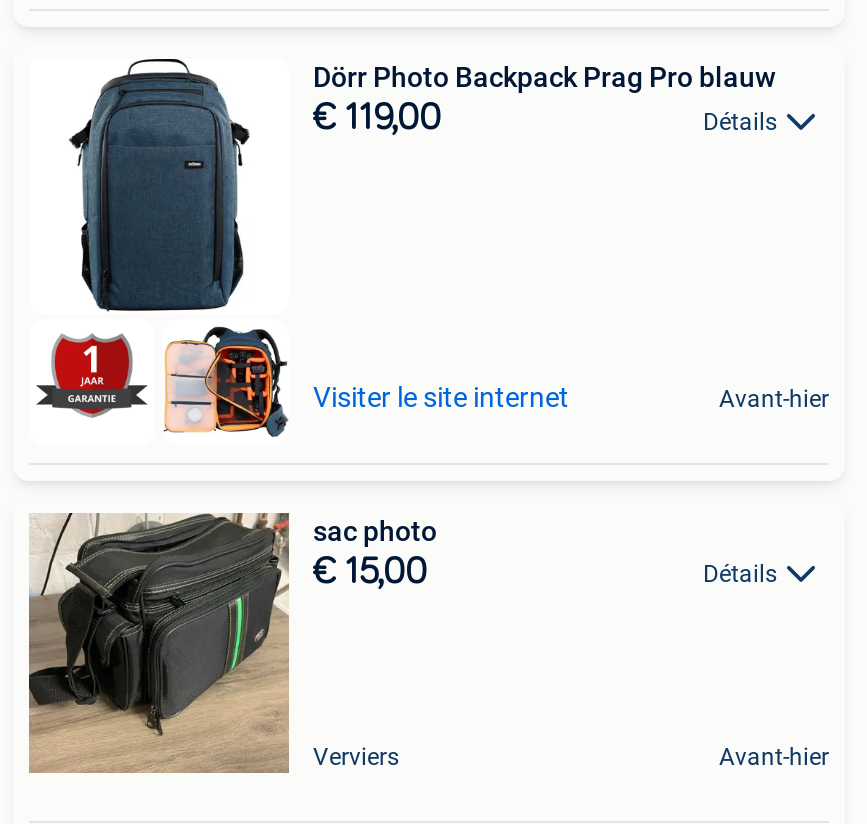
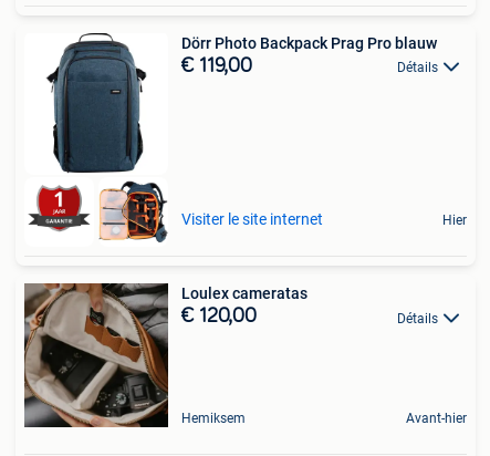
- Avant-hier
+ Hier

- [image]
- sac photo
- € 15,00
+ [image]
+ Loulex cameratas
+ € 120,00

- Verviers
+ Hemiksem
